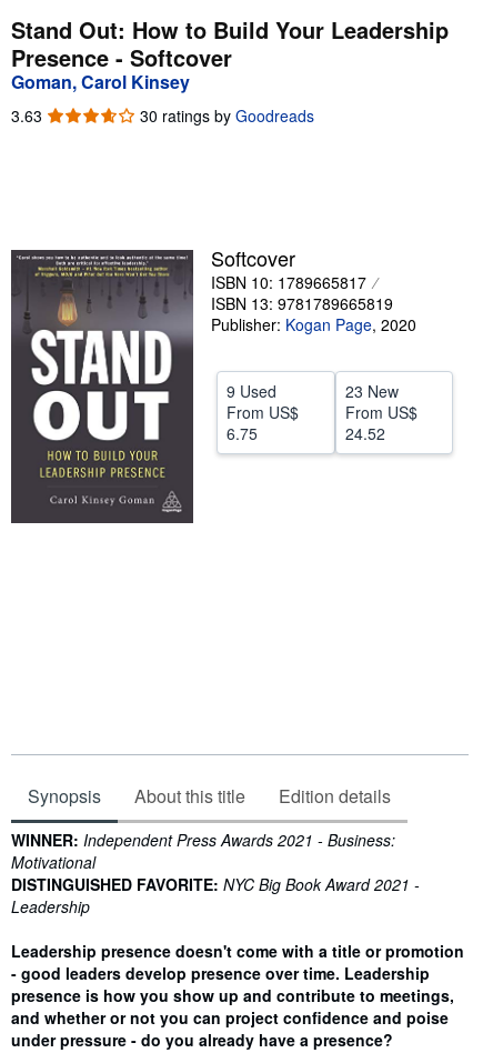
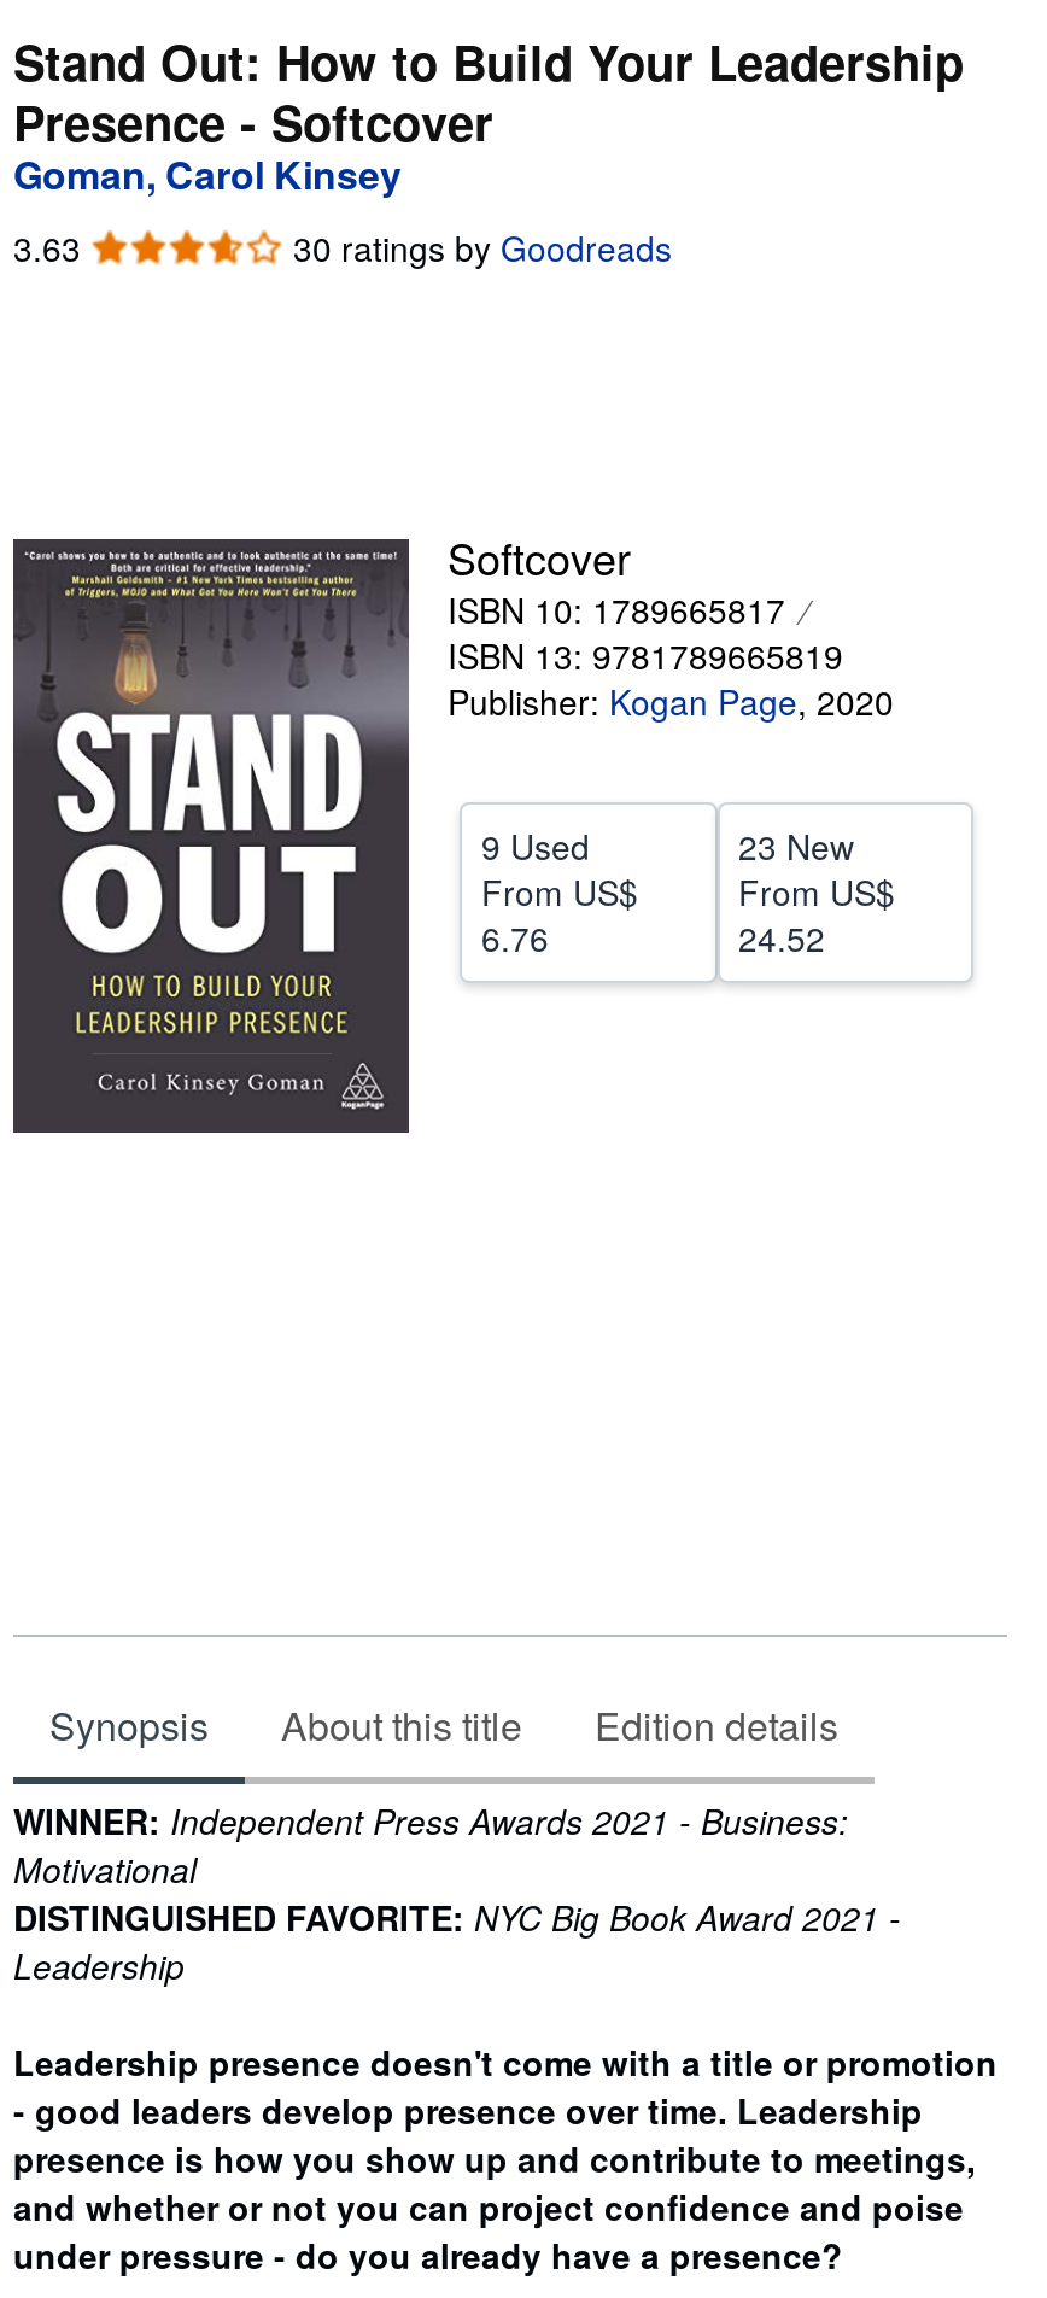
- 6.75
+ 6.76
